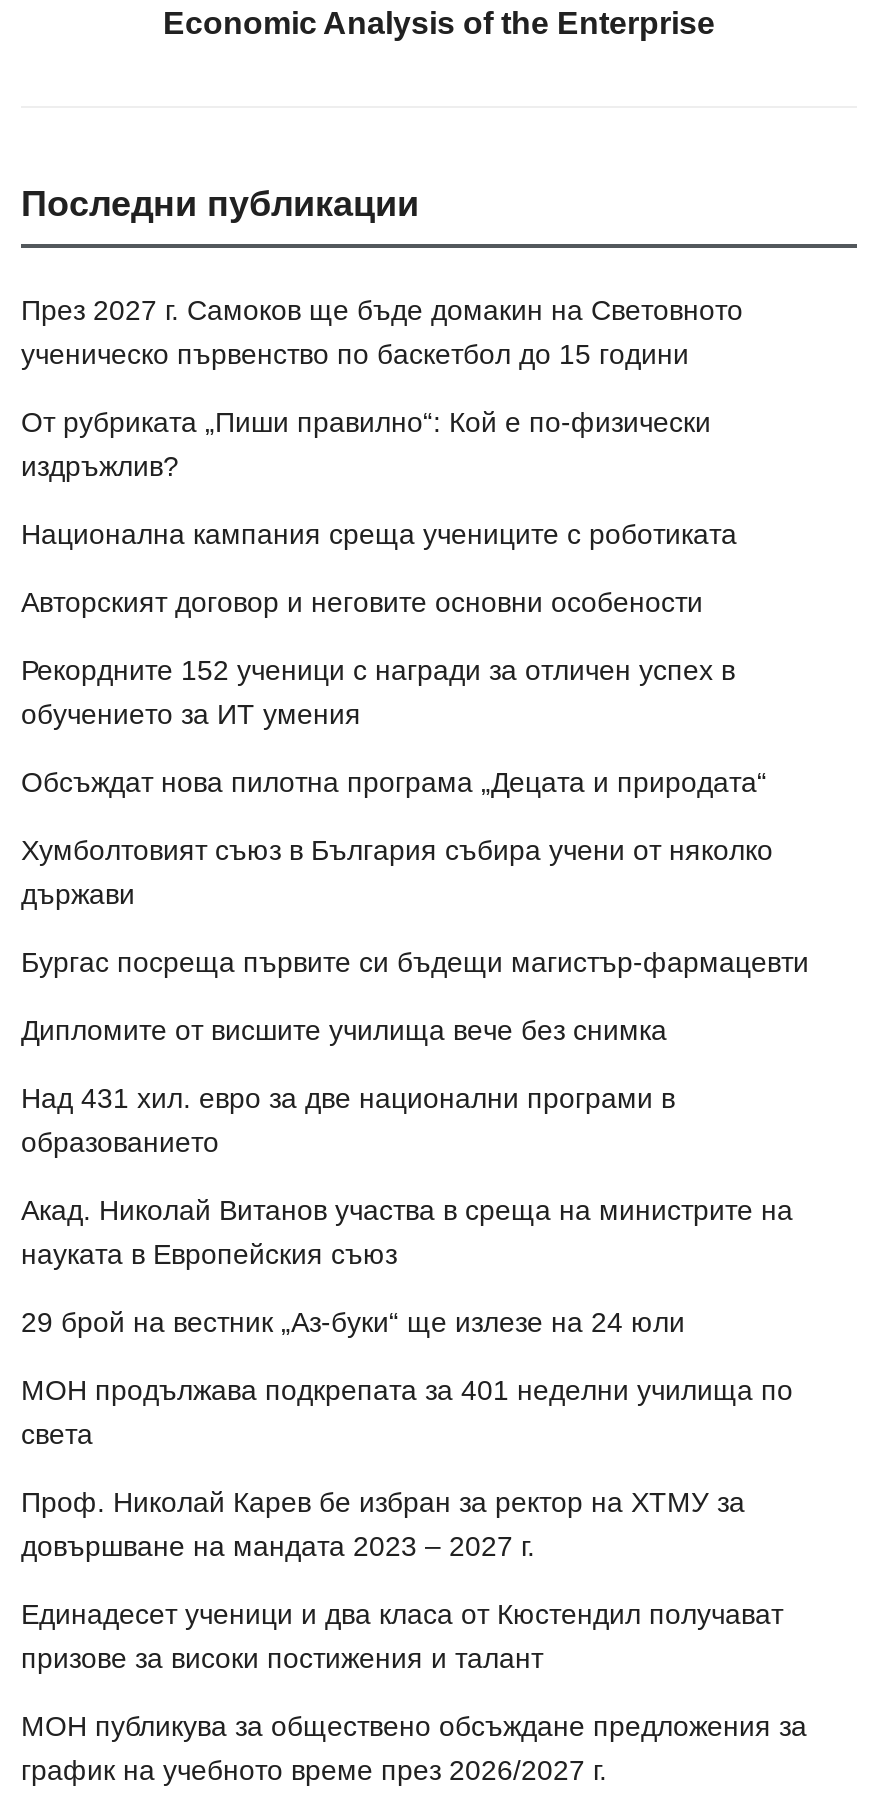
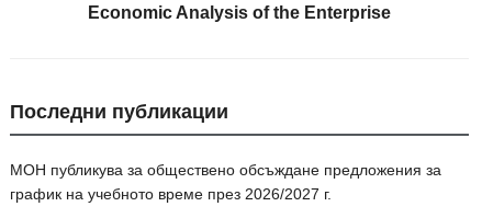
- През 2027 г. Самоков ще бъде домакин на Световното
- ученическо първенство по баскетбол до 15 години
- От рубриката „Пиши правилно“: Кой е по-физически
- издръжлив?
- Национална кампания среща учениците с роботиката
- Авторският договор и неговите основни особености
- Рекордните 152 ученици с награди за отличен успех в
- обучението за ИТ умения
- Обсъждат нова пилотна програма „Децата и природата“
- Хумболтовият съюз в България събира учени от няколко
- държави
- Бургас посреща първите си бъдещи магистър-фармацевти
- Дипломите от висшите училища вече без снимка
- Над 431 хил. евро за две национални програми в
- образованието
- Акад. Николай Витанов участва в среща на министрите на
- науката в Европейския съюз
- 29 брой на вестник „Аз-буки“ ще излезе на 24 юли
- МОН продължава подкрепата за 401 неделни училища по
- света
- Проф. Николай Карев бе избран за ректор на ХТМУ за
- довършване на мандата 2023 – 2027 г.
- Единадесет ученици и два класа от Кюстендил получават
- призове за високи постижения и талант
